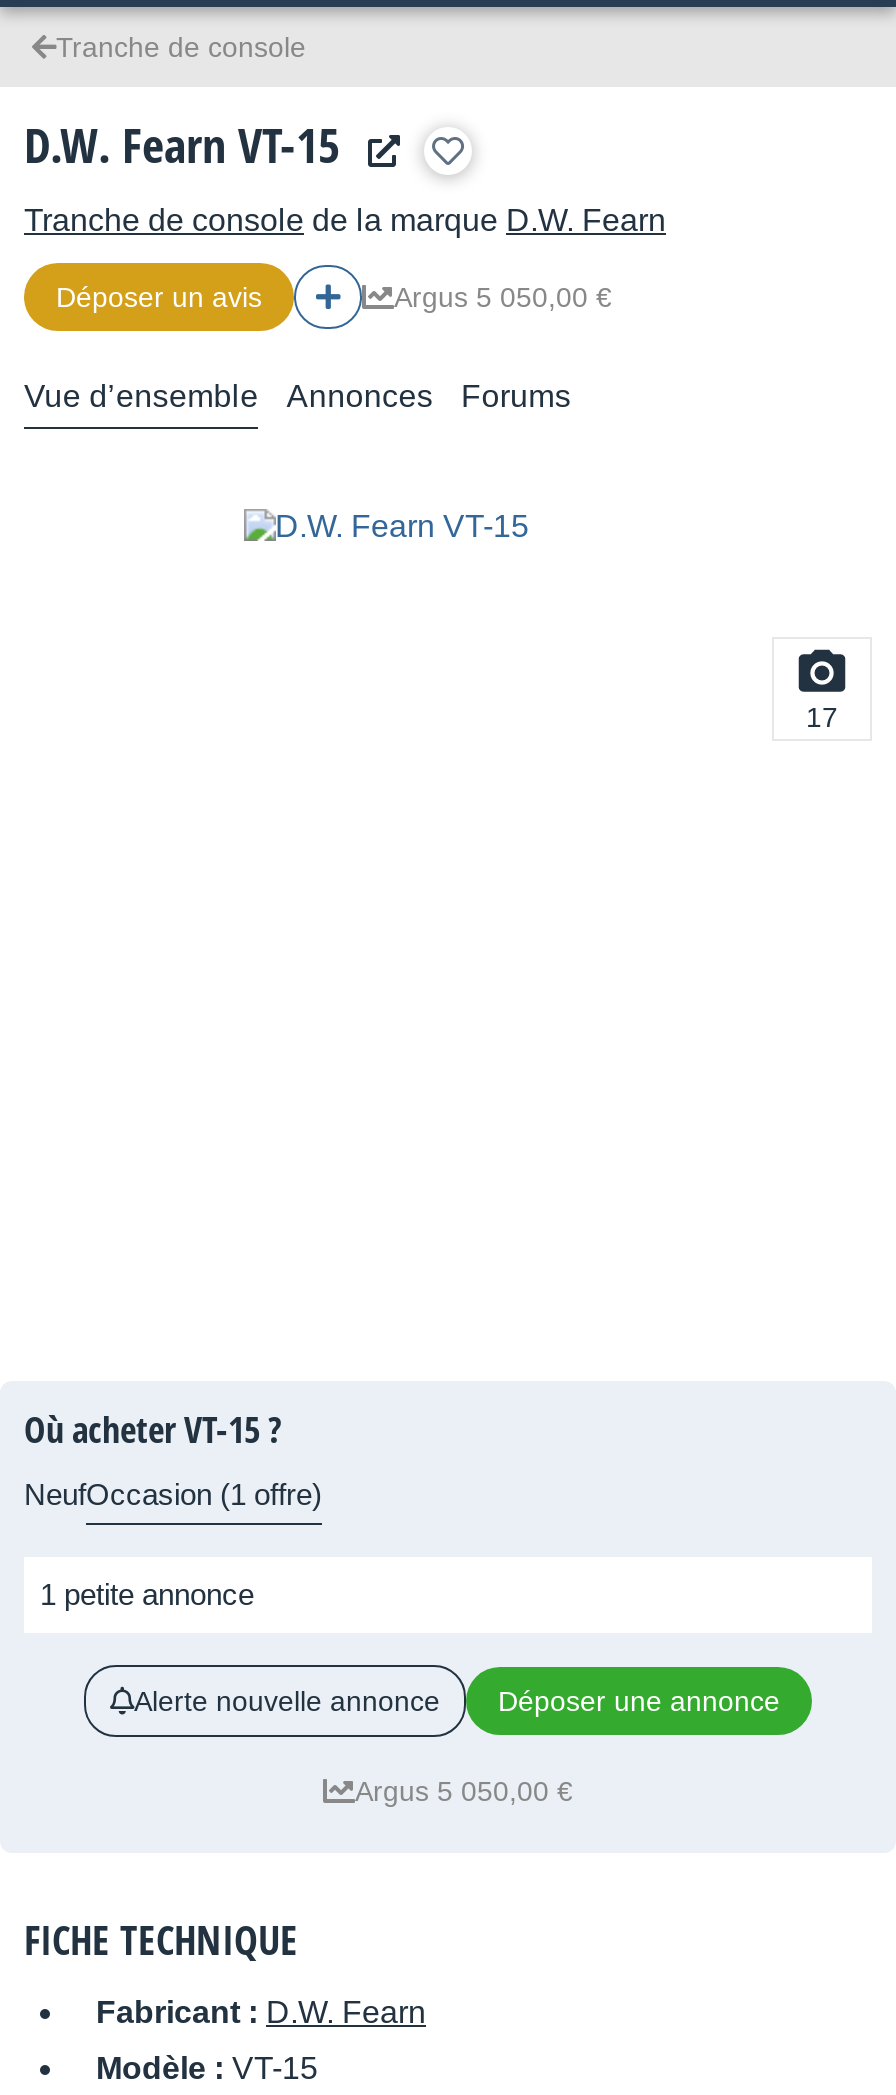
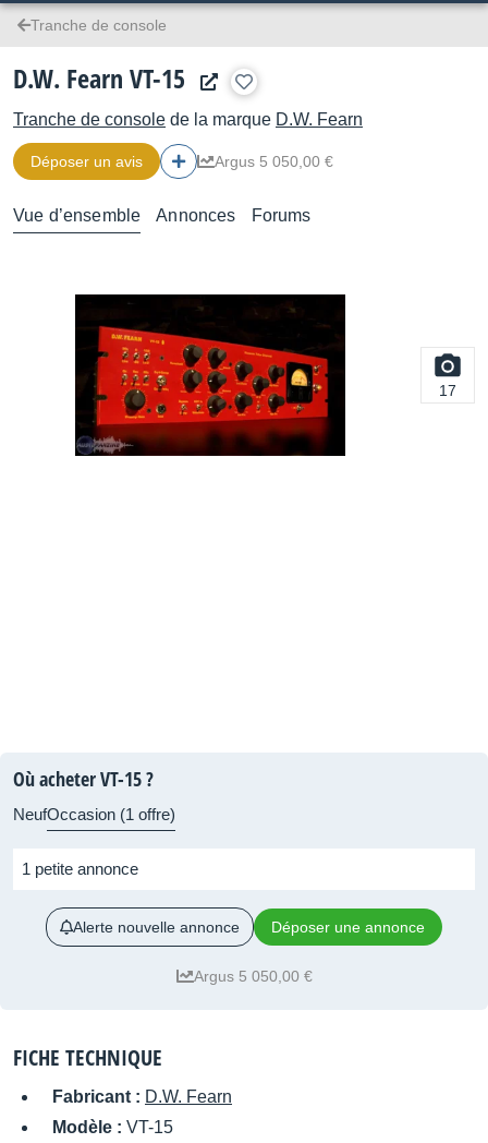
+ [image]
